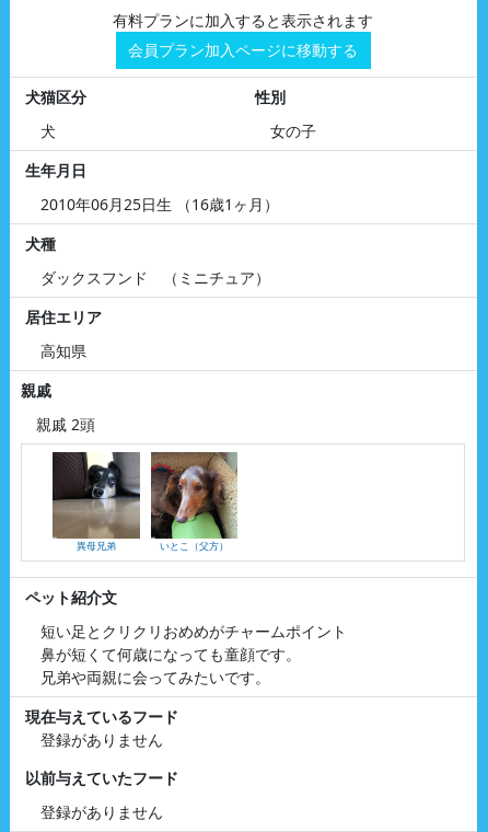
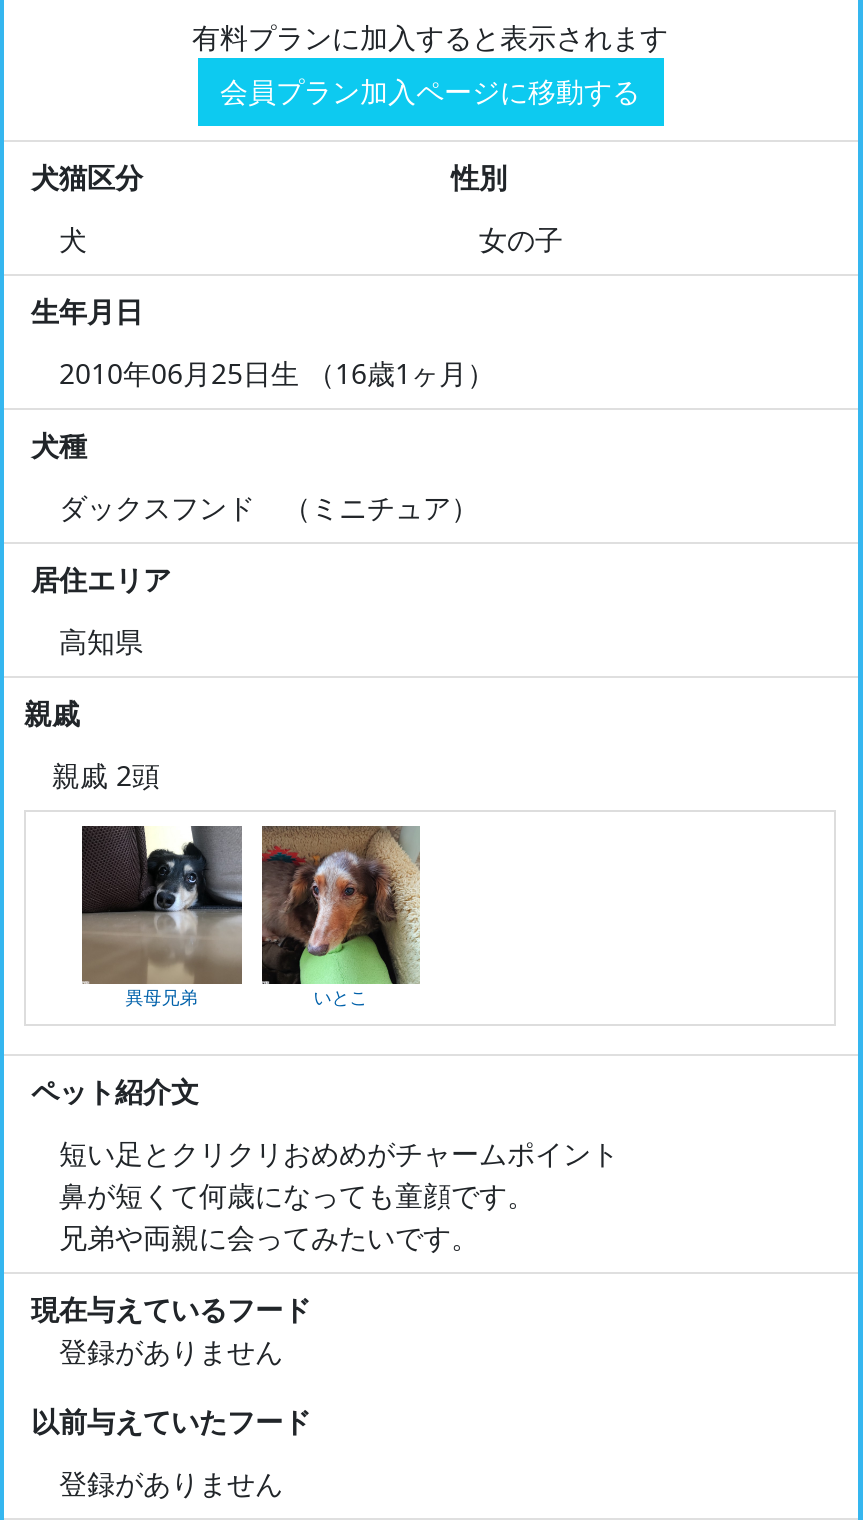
- いとこ（父方）
+ いとこ
